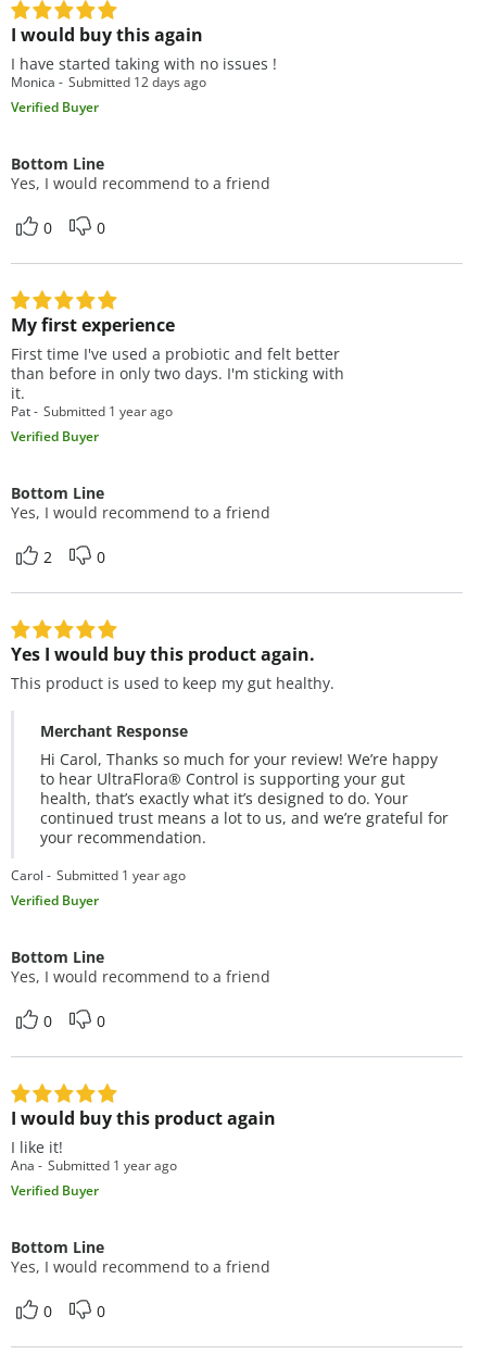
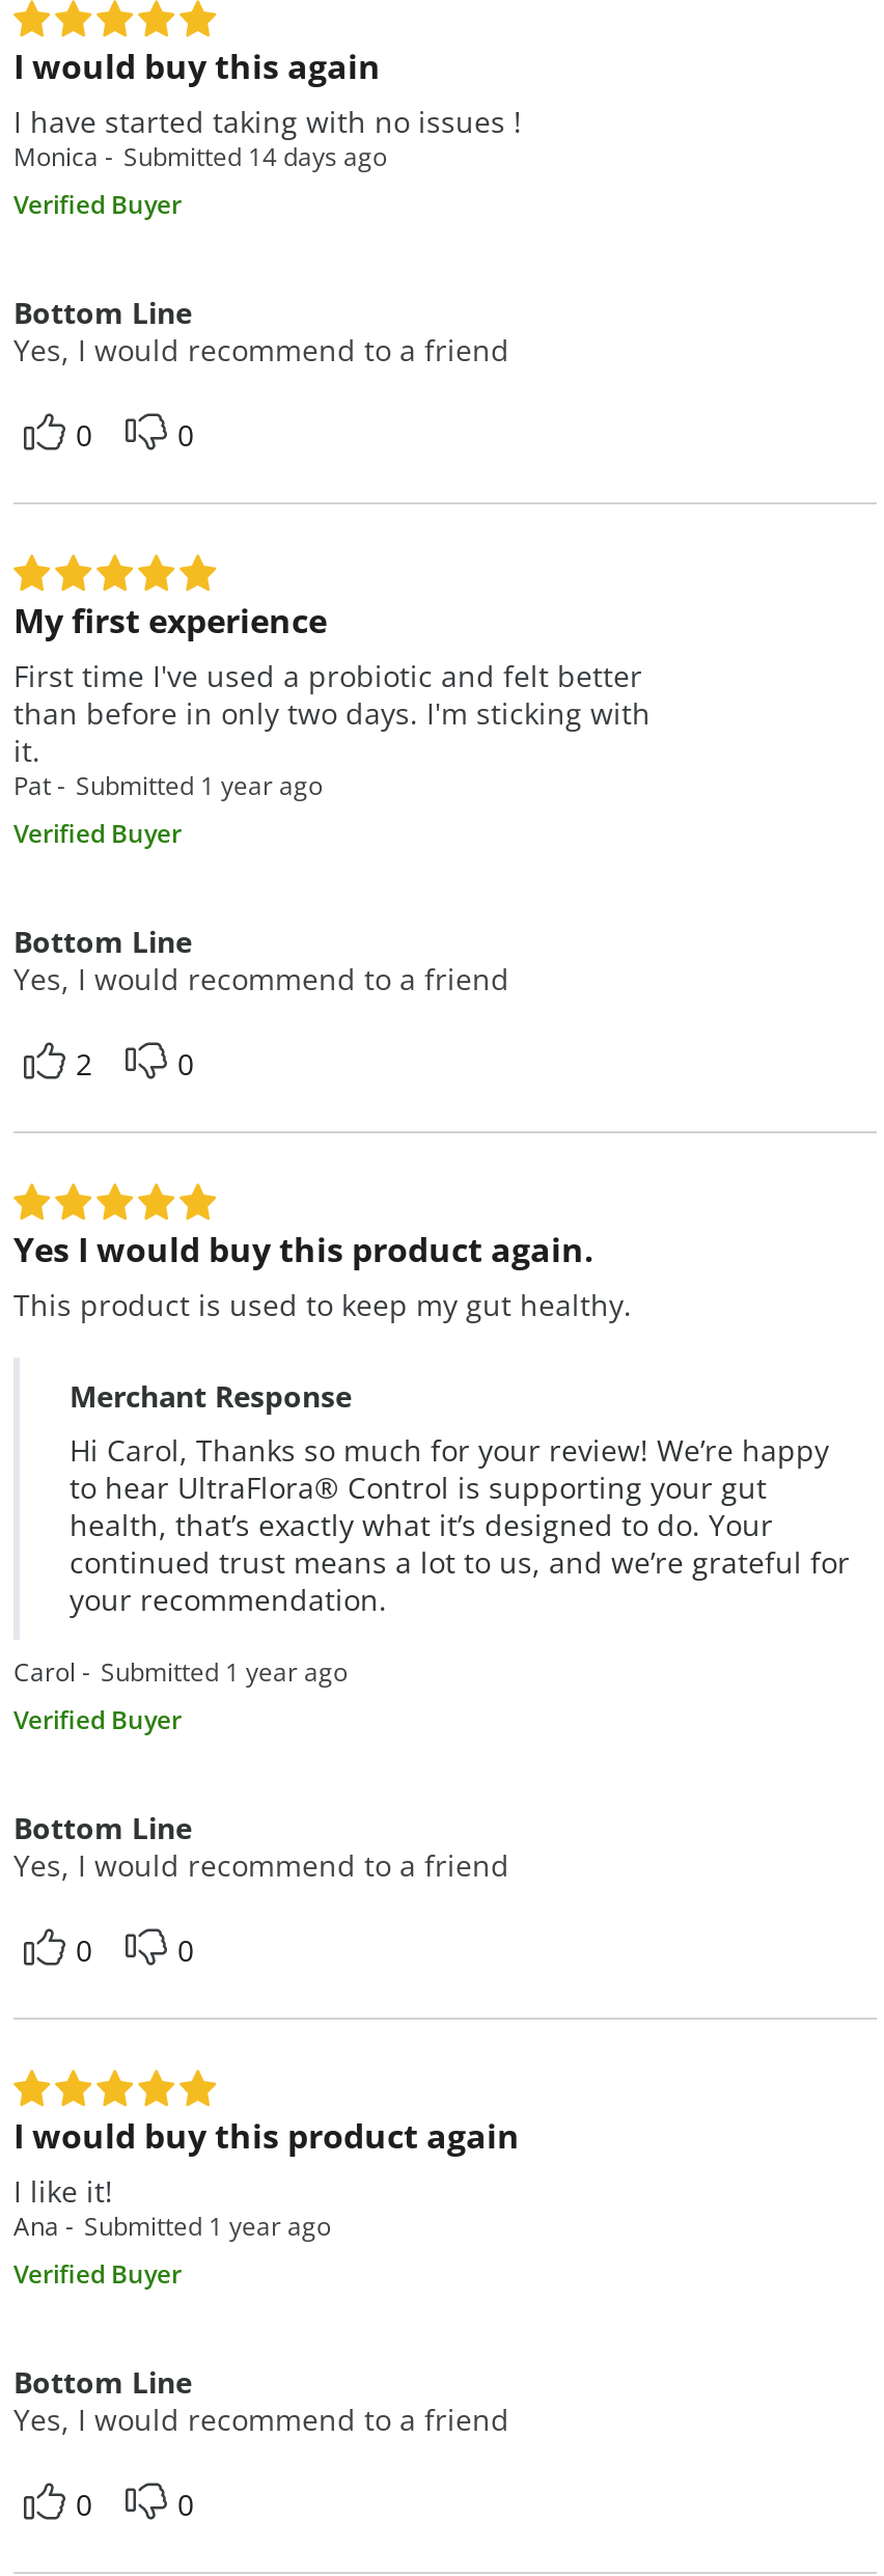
- Submitted 12 days ago
+ Submitted 14 days ago
